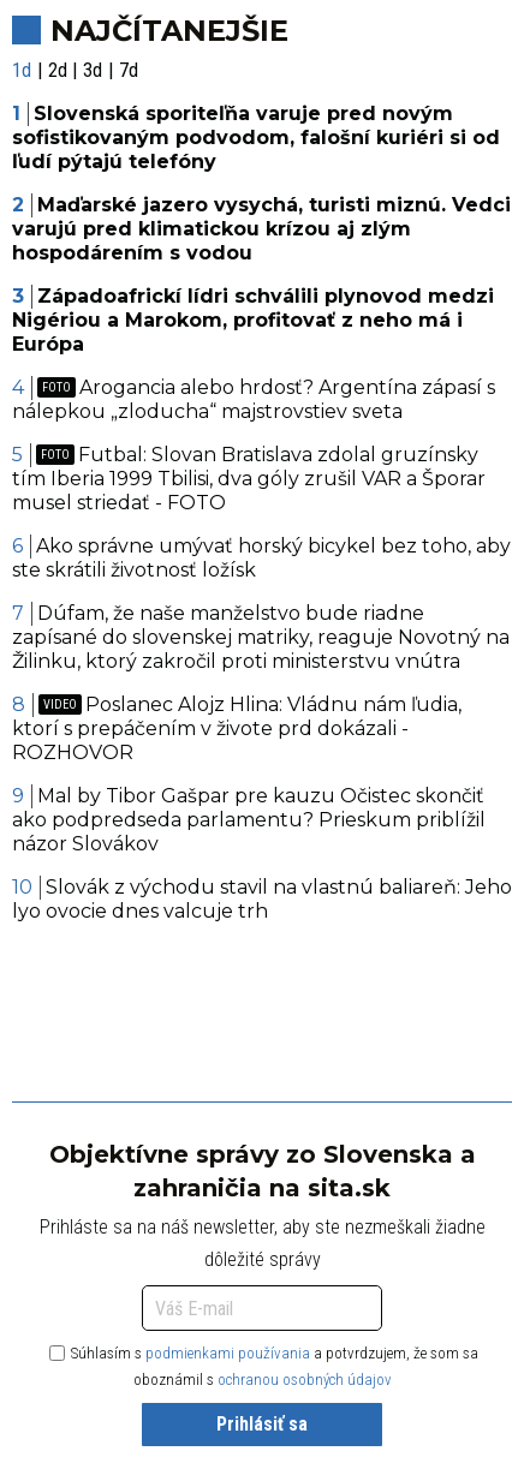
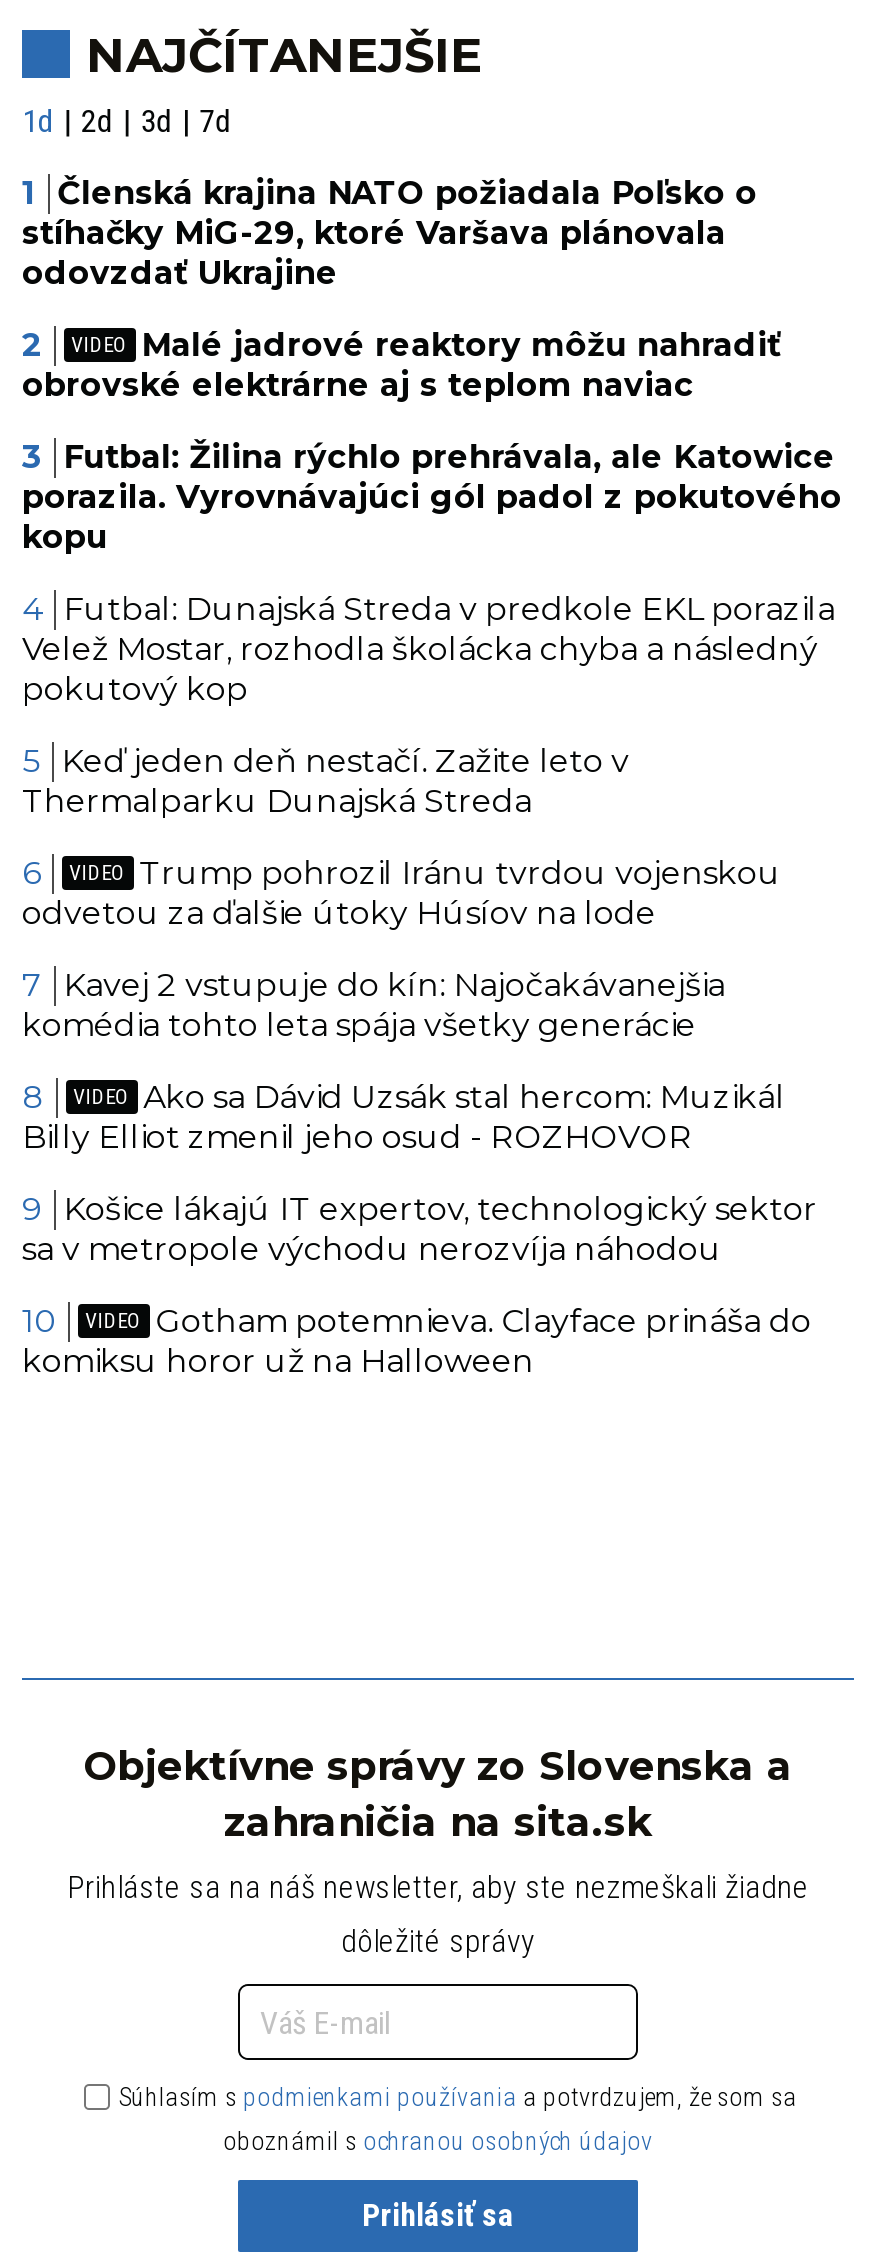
- Slovenská sporiteľňa varuje pred novým
- sofistikovaným podvodom, falošní kuriéri si od
- ľudí pýtajú telefóny
+ Členská krajina NATO požiadala Poľsko o
+ stíhačky MiG-29, ktoré Varšava plánovala
+ odovzdať Ukrajine

- Maďarské jazero vysychá, turisti miznú. Vedci
- varujú pred klimatickou krízou aj zlým
- hospodárením s vodou
+ Malé jadrové reaktory môžu nahradiť
+ obrovské elektrárne aj s teplom naviac

- Západoafrickí lídri schválili plynovod medzi
- Nigériou a Marokom, profitovať z neho má i
- Európa
+ Futbal: Žilina rýchlo prehrávala, ale Katowice
+ porazila. Vyrovnávajúci gól padol z pokutového
+ kopu

- Arogancia alebo hrdosť? Argentína zápasí s
- nálepkou „zloducha“ majstrovstiev sveta
+ Futbal: Dunajská Streda v predkole EKL porazila
+ Velež Mostar, rozhodla školácka chyba a následný
+ pokutový kop

- Futbal: Slovan Bratislava zdolal gruzínsky
- tím Iberia 1999 Tbilisi, dva góly zrušil VAR a Šporar
- musel striedať - FOTO
+ Keď jeden deň nestačí. Zažite leto v
+ Thermalparku Dunajská Streda

- Ako správne umývať horský bicykel bez toho, aby
- ste skrátili životnosť ložísk
+ Trump pohrozil Iránu tvrdou vojenskou
+ odvetou za ďalšie útoky Húsíov na lode

- Dúfam, že naše manželstvo bude riadne
- zapísané do slovenskej matriky, reaguje Novotný na
- Žilinku, ktorý zakročil proti ministerstvu vnútra
+ Kavej 2 vstupuje do kín: Najočakávanejšia
+ komédia tohto leta spája všetky generácie

- Poslanec Alojz Hlina: Vládnu nám ľudia,
- ktorí s prepáčením v živote prd dokázali -
- ROZHOVOR
+ Ako sa Dávid Uzsák stal hercom: Muzikál
+ Billy Elliot zmenil jeho osud - ROZHOVOR

- Mal by Tibor Gašpar pre kauzu Očistec skončiť
- ako podpredseda parlamentu? Prieskum priblížil
- názor Slovákov
+ Košice lákajú IT expertov, technologický sektor
+ sa v metropole východu nerozvíja náhodou

- Slovák z východu stavil na vlastnú baliareň: Jeho
- lyo ovocie dnes valcuje trh
+ Gotham potemnieva. Clayface prináša do
+ komiksu horor už na Halloween
